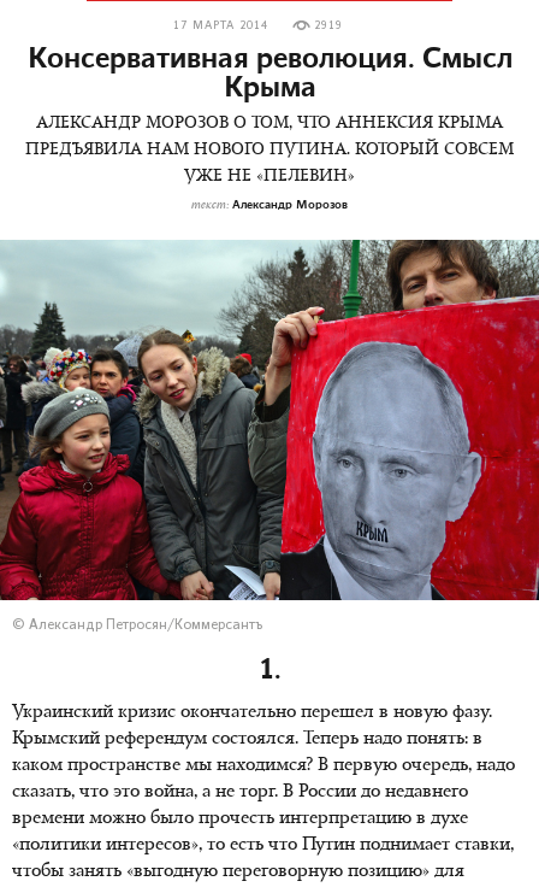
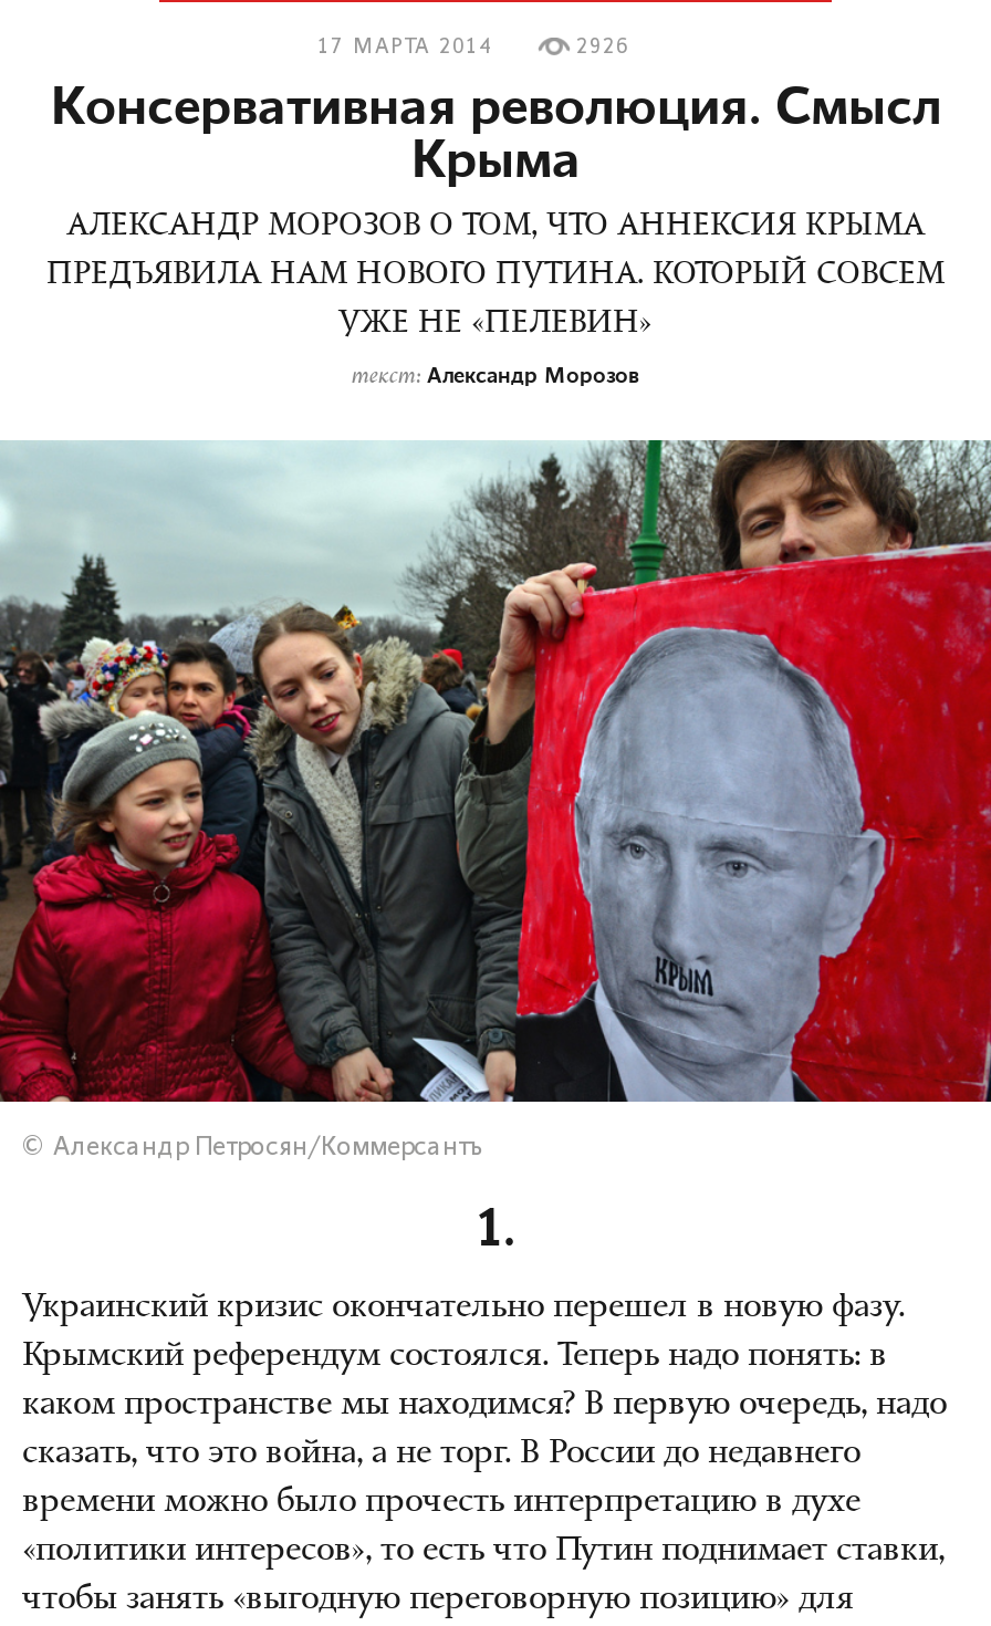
- 2919
+ 2926
